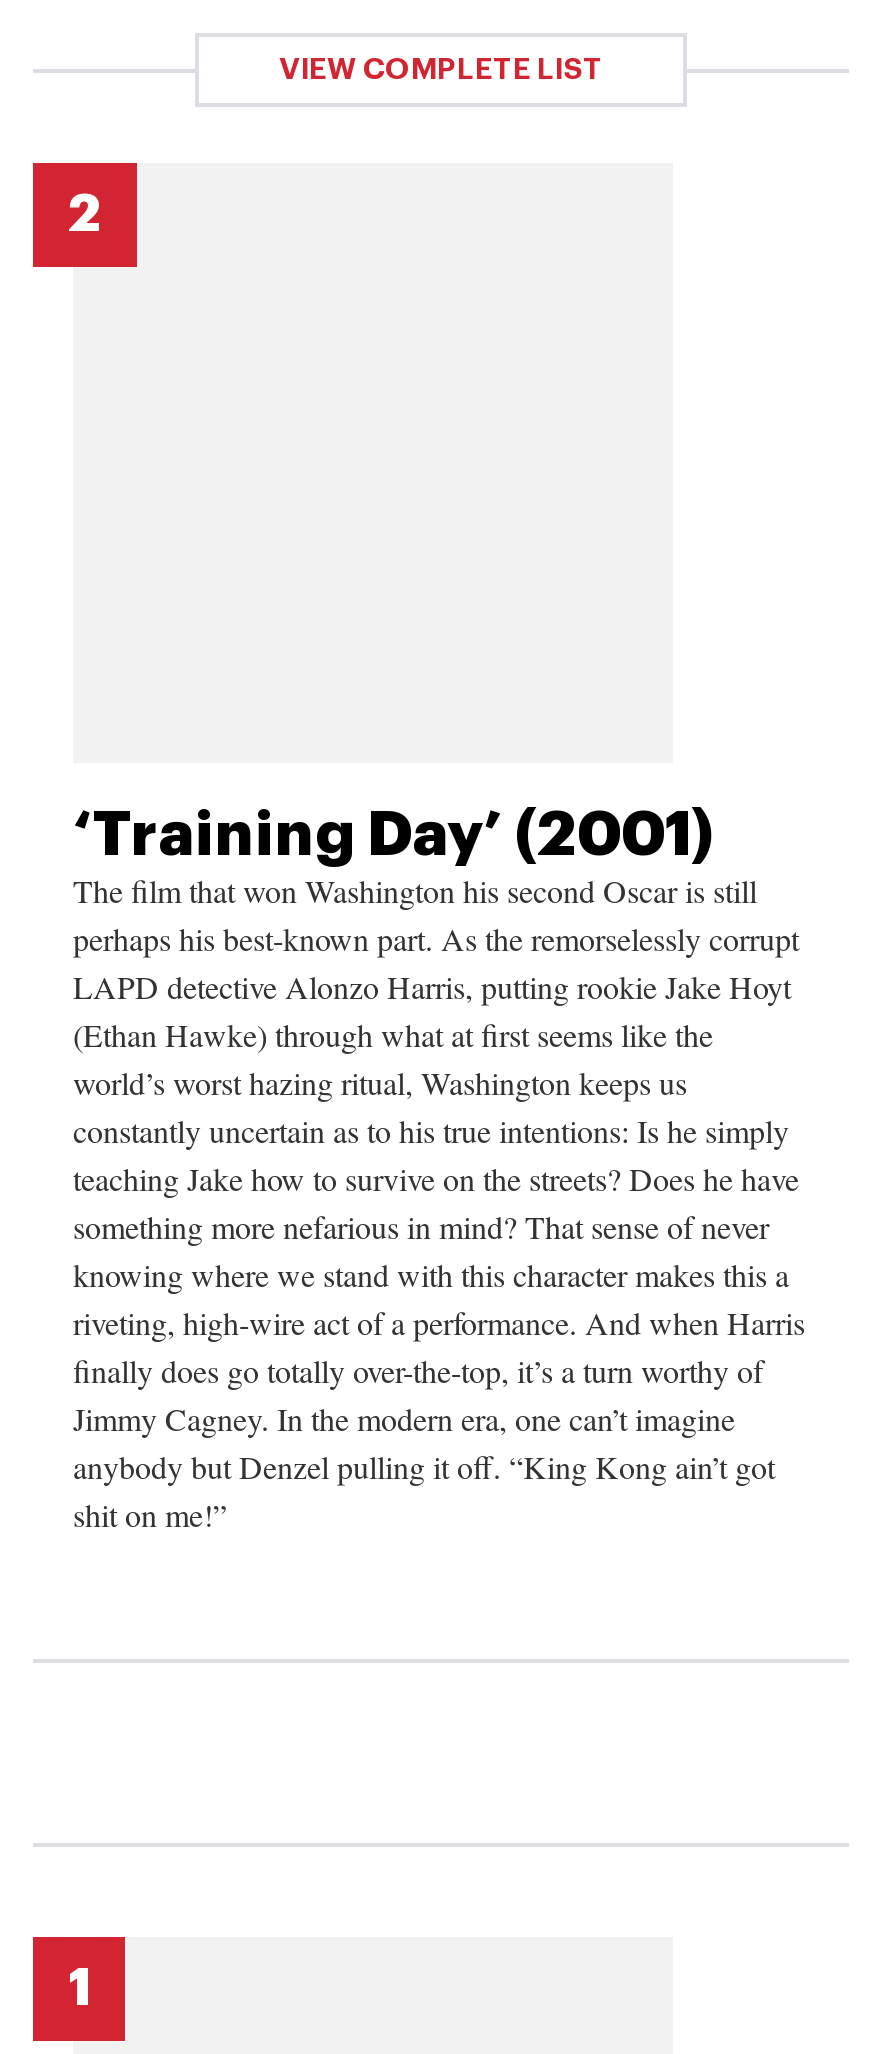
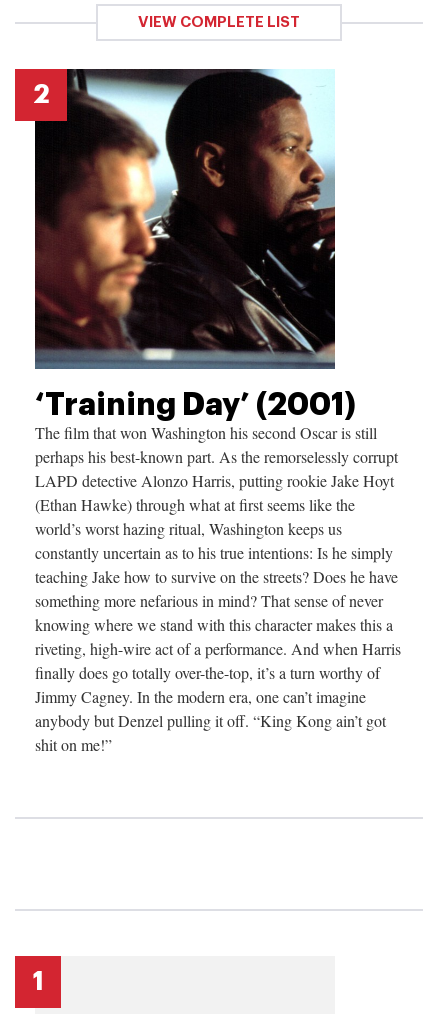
+ [image]
